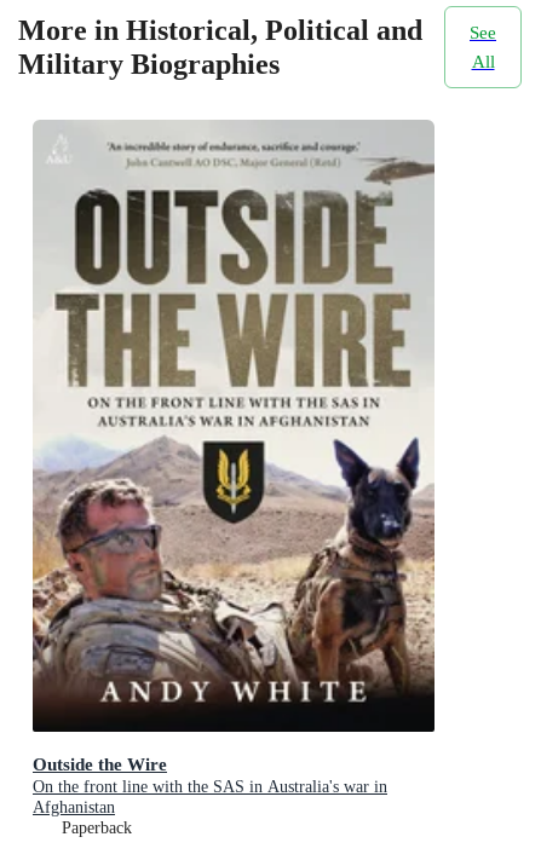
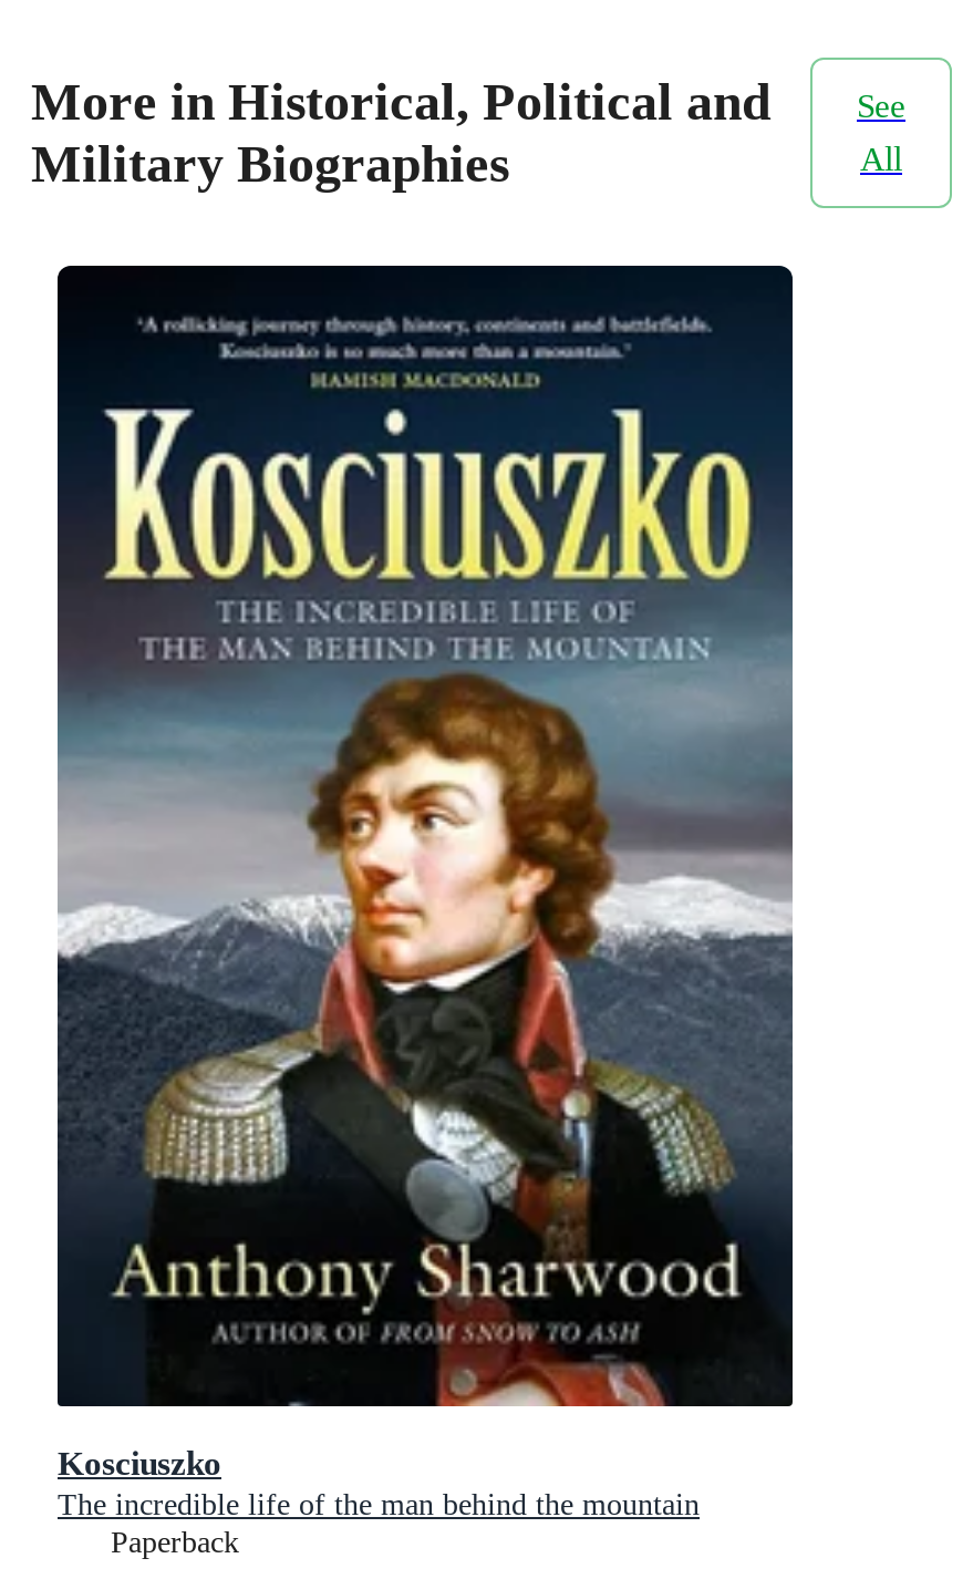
- [image]
- Outside the Wire
- On the front line with the SAS in Australia's war in
- Afghanistan
+ [image]
+ Kosciuszko
+ The incredible life of the man behind the mountain
